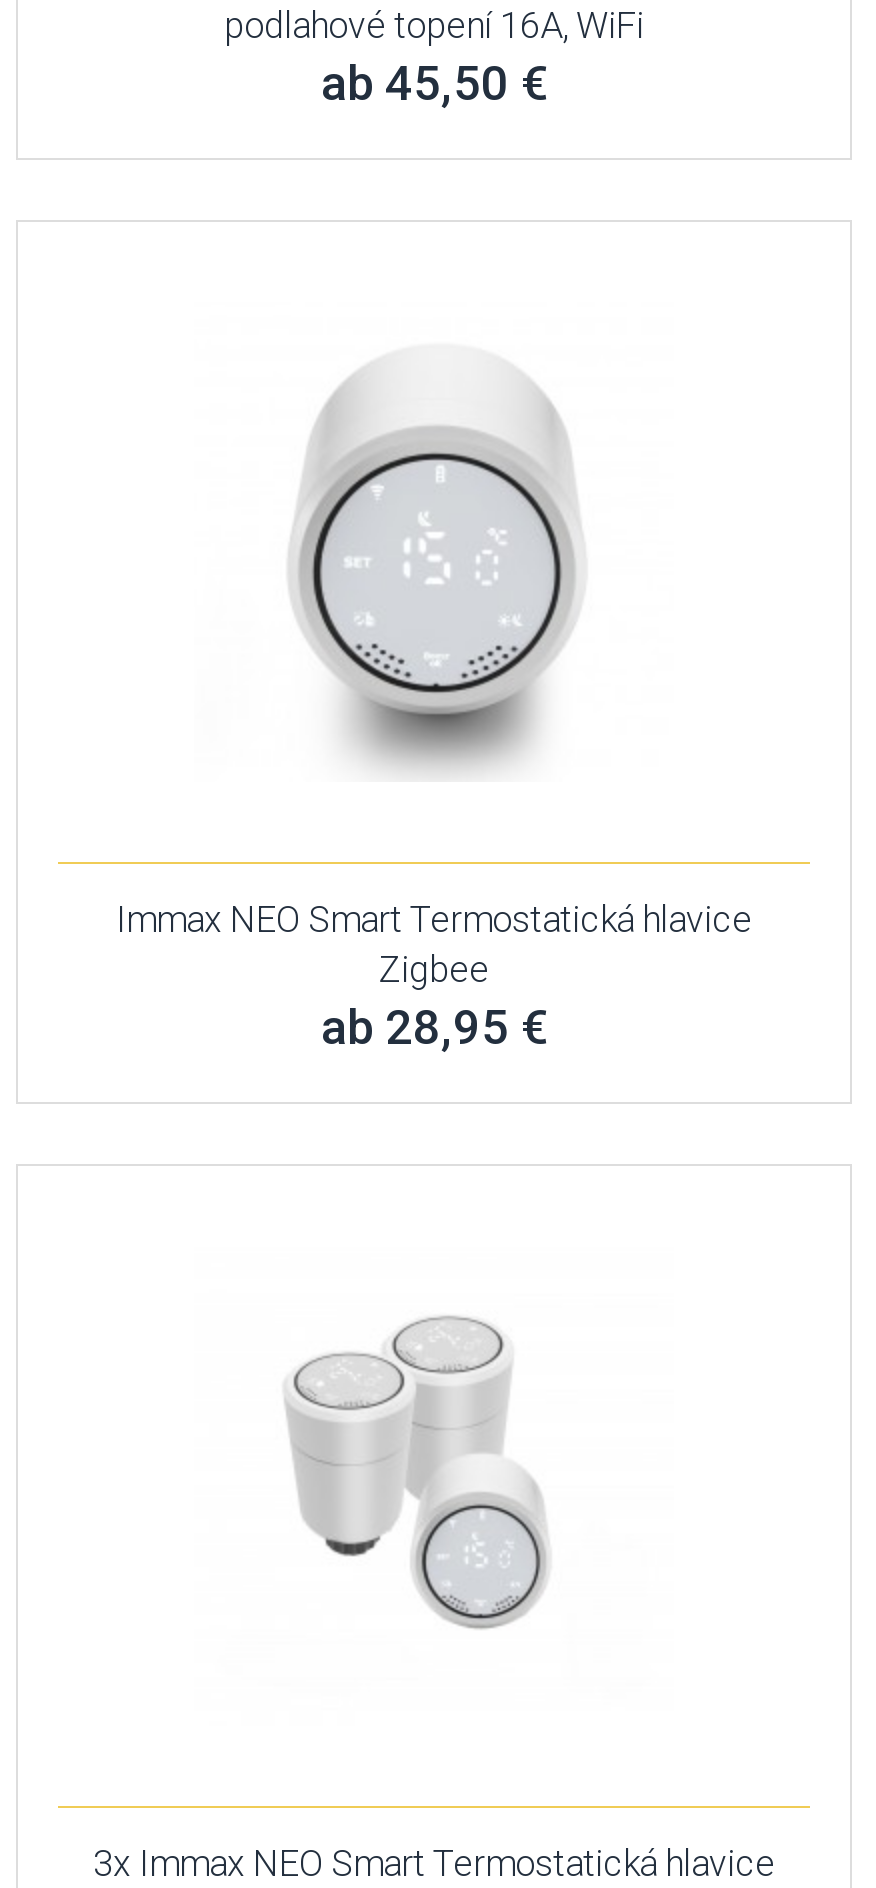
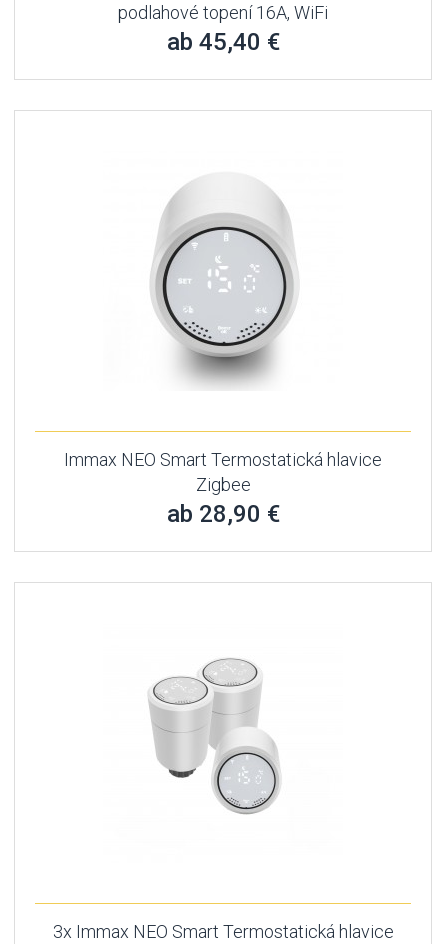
- ab 45,50 €
+ ab 45,40 €

- ab 28,95 €
+ ab 28,90 €
